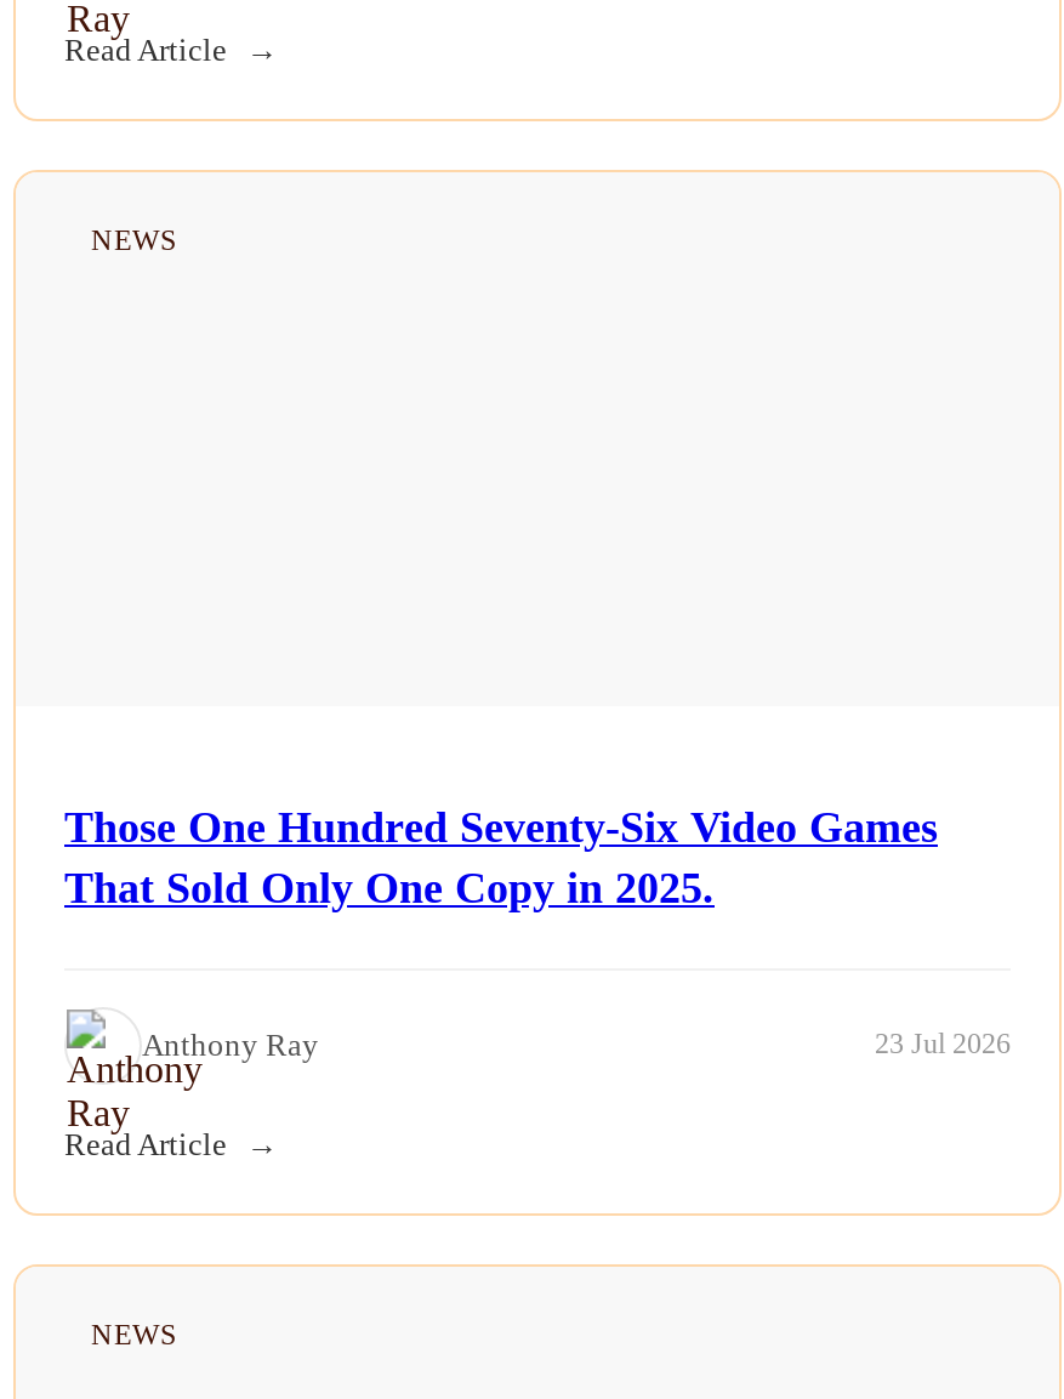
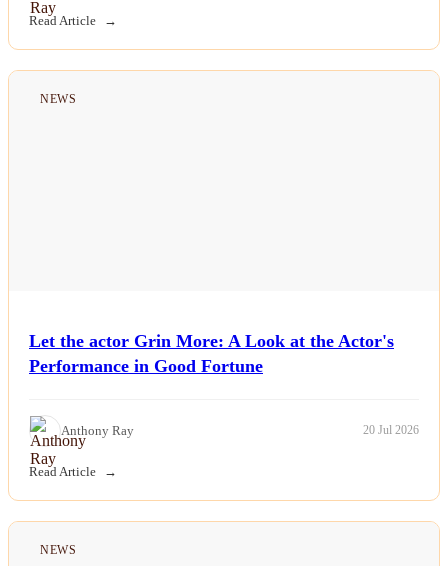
- Those One Hundred Seventy-Six Video Games
- That Sold Only One Copy in 2025.
+ Let the actor Grin More: A Look at the Actor's
+ Performance in Good Fortune

- 23 Jul 2026
+ 20 Jul 2026
